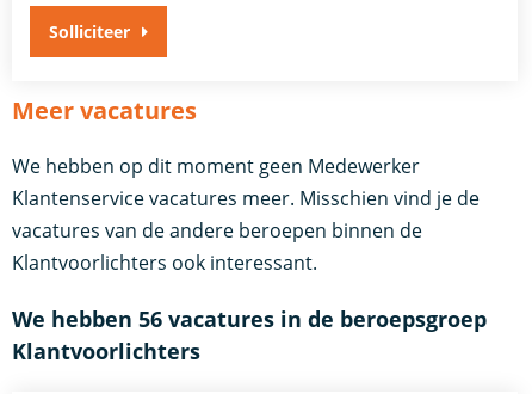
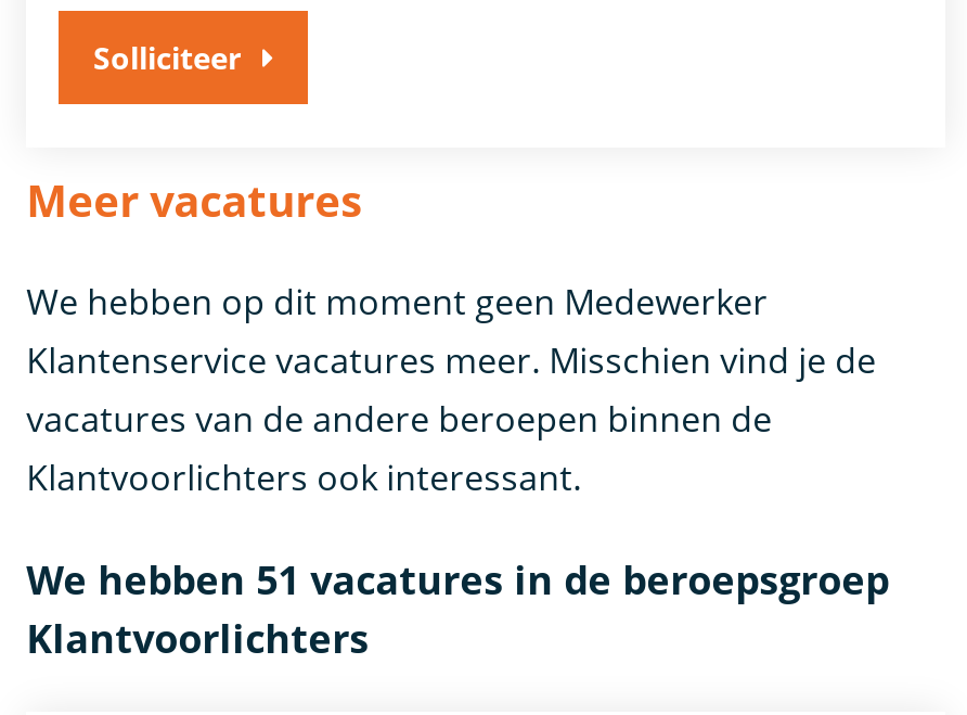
- We hebben 56 vacatures in de beroepsgroep
+ We hebben 51 vacatures in de beroepsgroep
